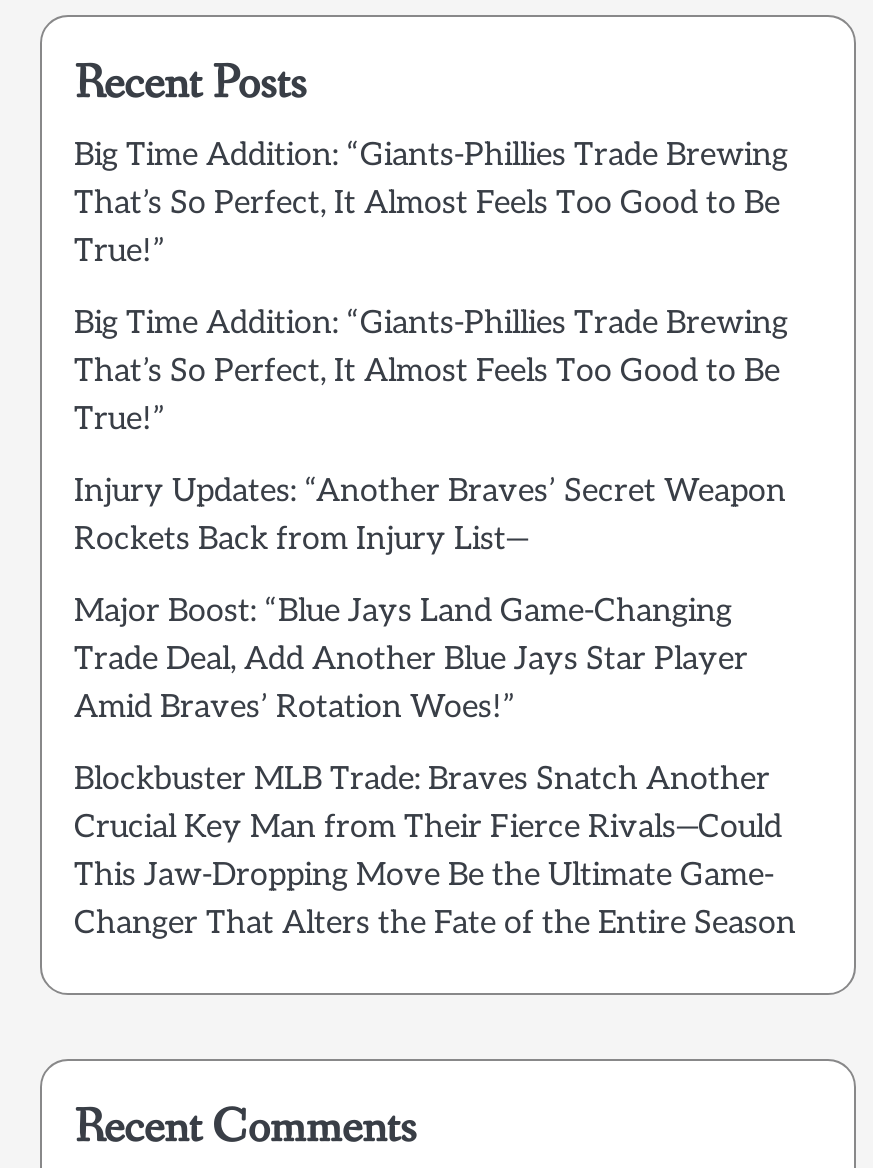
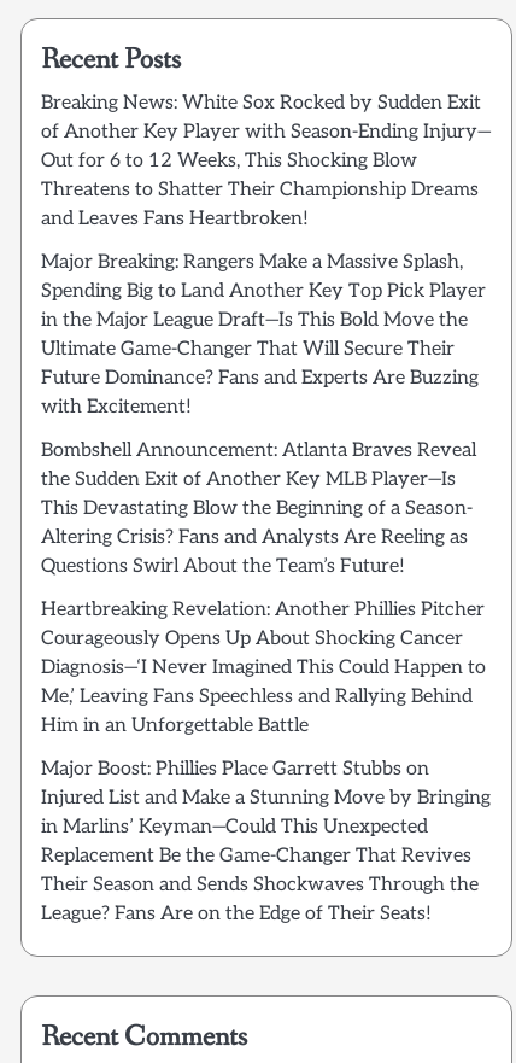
- Big Time Addition: “Giants-Phillies Trade Brewing
- That’s So Perfect, It Almost Feels Too Good to Be
- True!”
+ Breaking News: White Sox Rocked by Sudden Exit
+ of Another Key Player with Season-Ending Injury—
+ Out for 6 to 12 Weeks, This Shocking Blow
+ Threatens to Shatter Their Championship Dreams
+ and Leaves Fans Heartbroken!

- Big Time Addition: “Giants-Phillies Trade Brewing
- That’s So Perfect, It Almost Feels Too Good to Be
- True!”
+ Major Breaking: Rangers Make a Massive Splash,
+ Spending Big to Land Another Key Top Pick Player
+ in the Major League Draft—Is This Bold Move the
+ Ultimate Game-Changer That Will Secure Their
+ Future Dominance? Fans and Experts Are Buzzing
+ with Excitement!

- Injury Updates: “Another Braves’ Secret Weapon
- Rockets Back from Injury List—
+ Bombshell Announcement: Atlanta Braves Reveal
+ the Sudden Exit of Another Key MLB Player—Is
+ This Devastating Blow the Beginning of a Season-
+ Altering Crisis? Fans and Analysts Are Reeling as
+ Questions Swirl About the Team’s Future!

- Major Boost: “Blue Jays Land Game-Changing
- Trade Deal, Add Another Blue Jays Star Player
- Amid Braves’ Rotation Woes!”
+ Heartbreaking Revelation: Another Phillies Pitcher
+ Courageously Opens Up About Shocking Cancer
+ Diagnosis—‘I Never Imagined This Could Happen to
+ Me,’ Leaving Fans Speechless and Rallying Behind
+ Him in an Unforgettable Battle

- Blockbuster MLB Trade: Braves Snatch Another
- Crucial Key Man from Their Fierce Rivals—Could
- This Jaw-Dropping Move Be the Ultimate Game-
- Changer That Alters the Fate of the Entire Season
+ Major Boost: Phillies Place Garrett Stubbs on
+ Injured List and Make a Stunning Move by Bringing
+ in Marlins’ Keyman—Could This Unexpected
+ Replacement Be the Game-Changer That Revives
+ Their Season and Sends Shockwaves Through the
+ League? Fans Are on the Edge of Their Seats!
